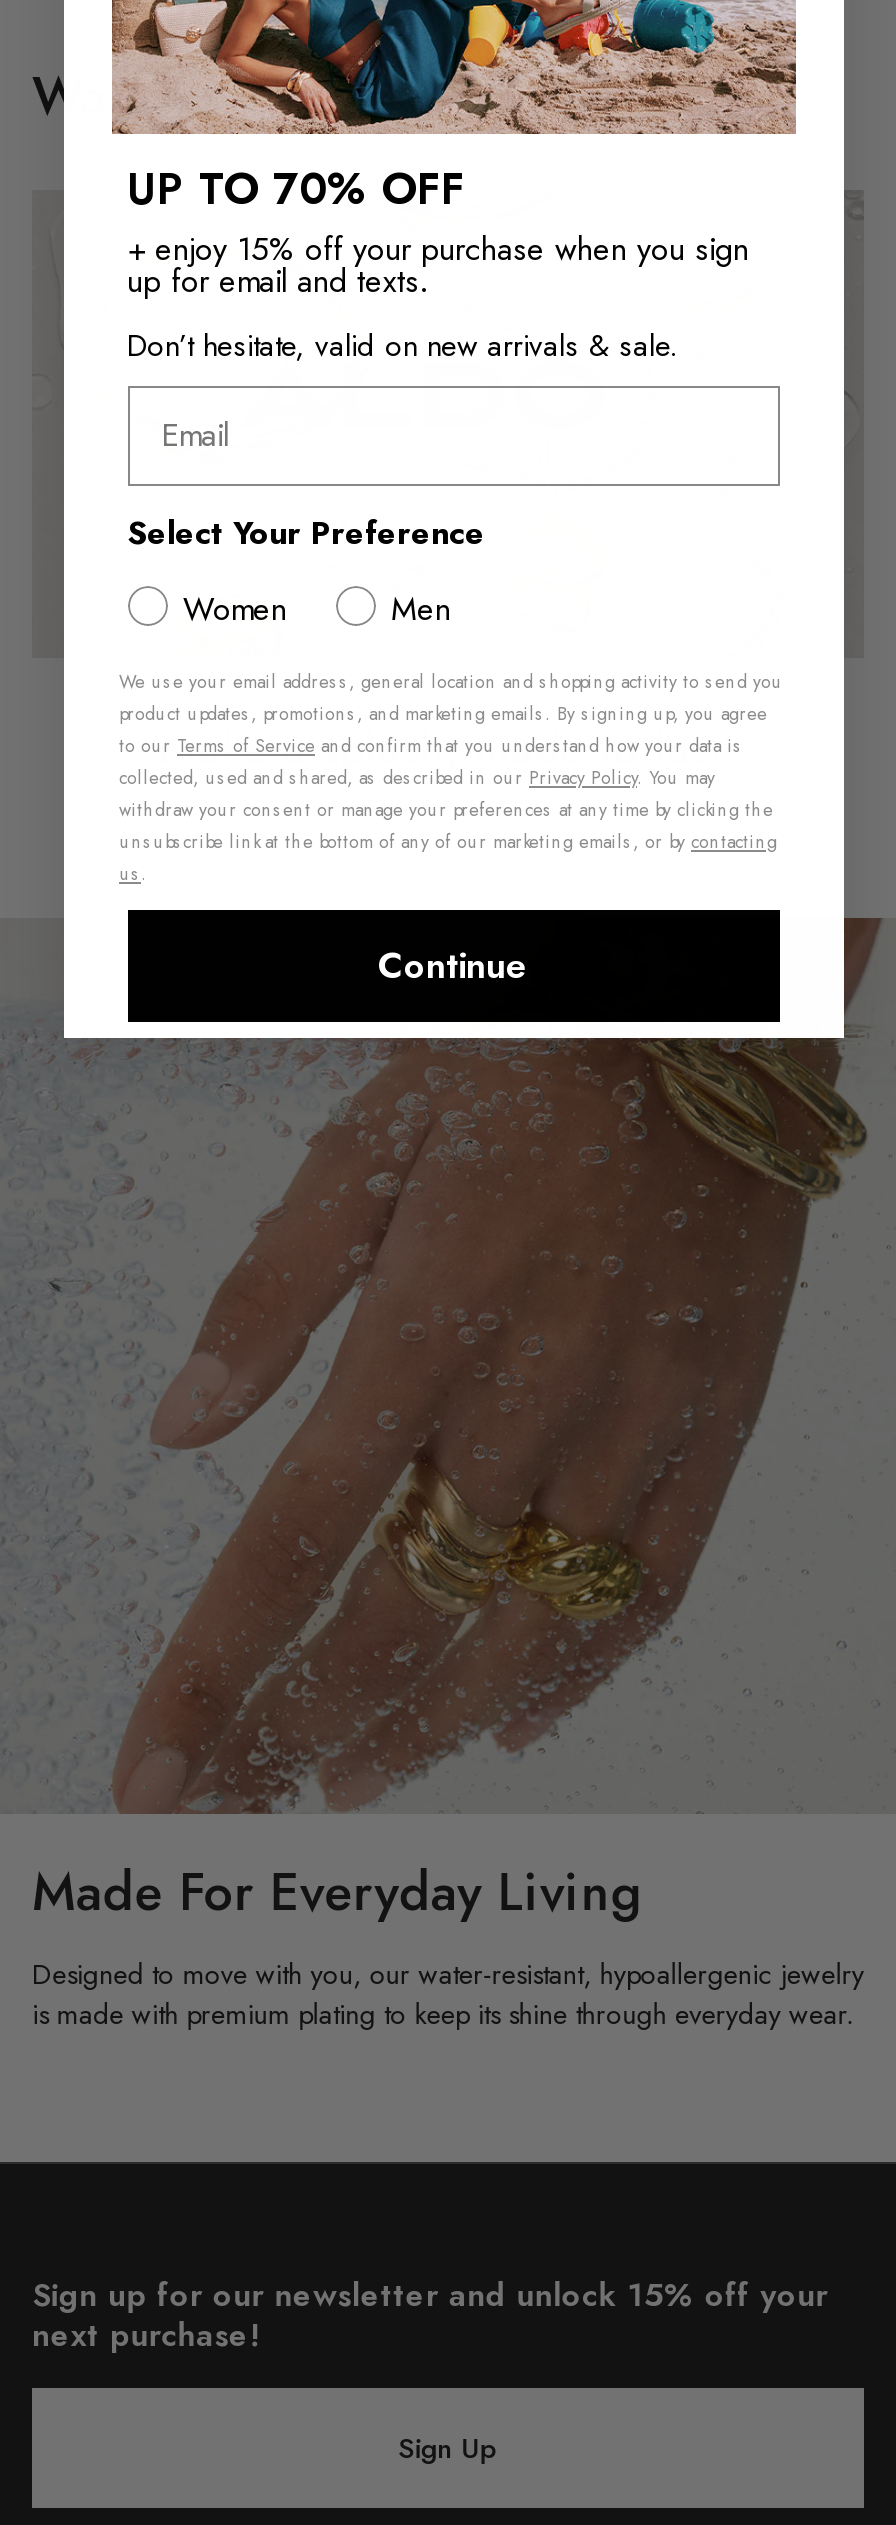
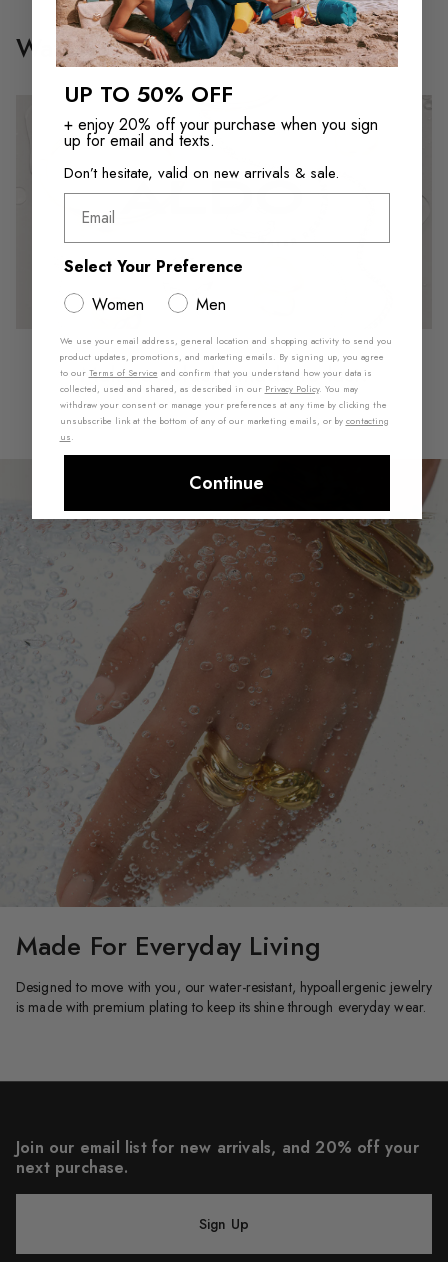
- UP TO 70% OFF
+ UP TO 50% OFF

- + enjoy 15% off your purchase when you sign
+ + enjoy 20% off your purchase when you sign

- Sign up for our newsletter and unlock 15% off your
- next purchase!
+ Join our email list for new arrivals, and 20% off your
+ next purchase.
